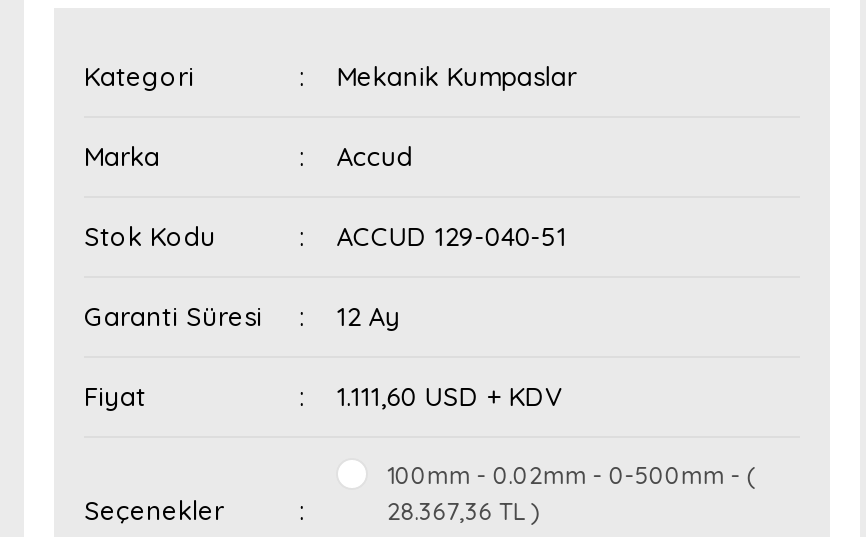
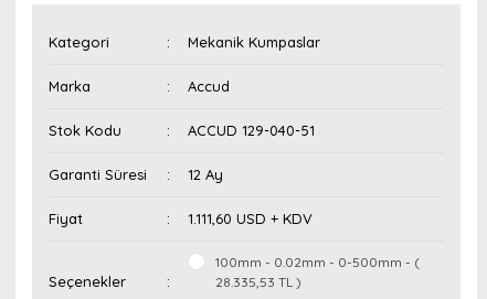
- 28.367,36 TL )
+ 28.335,53 TL )
